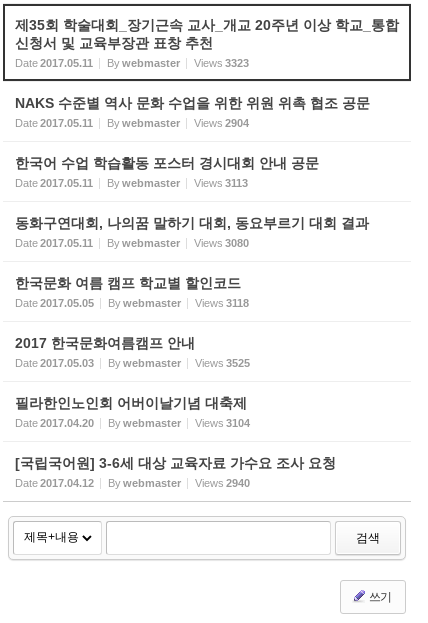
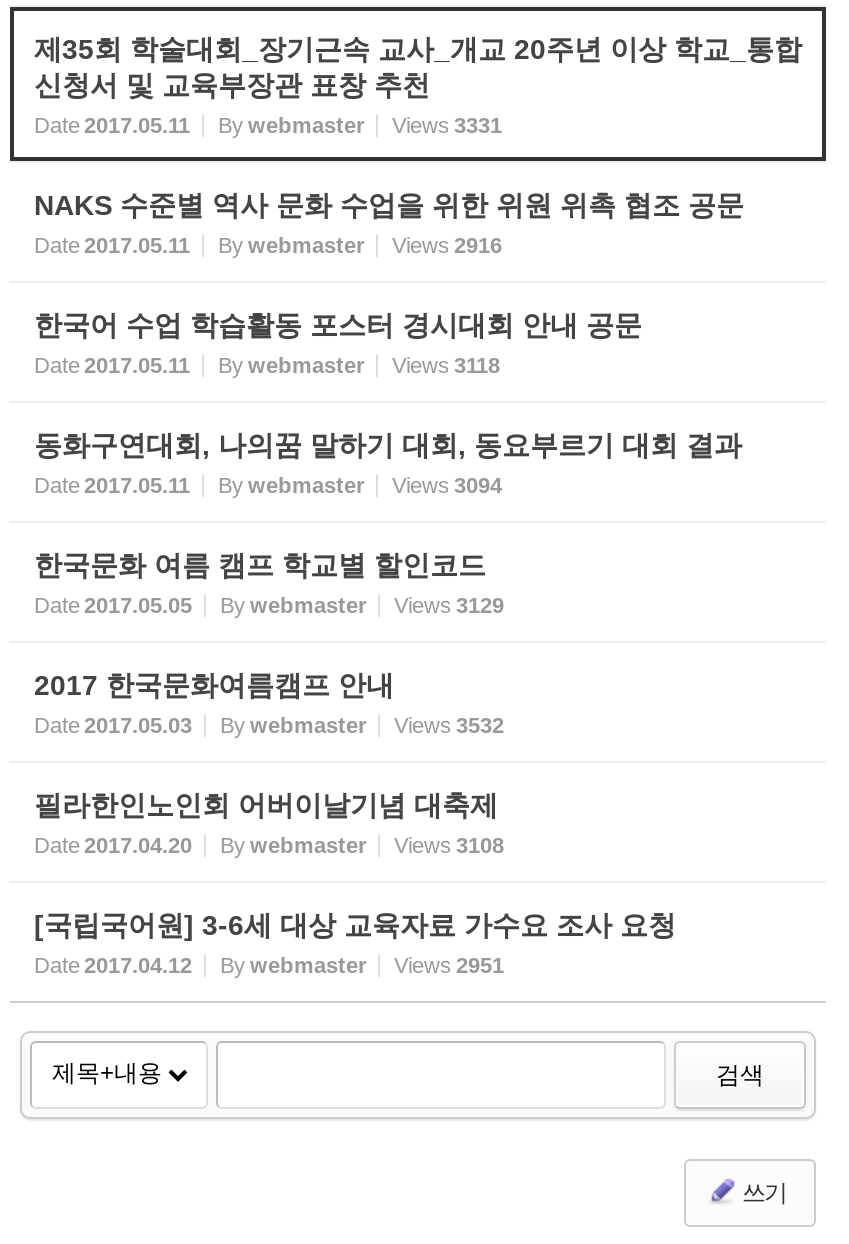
- Date 2017.05.11 By webmaster Views 3323
+ Date 2017.05.11 By webmaster Views 3331

- Date 2017.05.11 By webmaster Views 2904
+ Date 2017.05.11 By webmaster Views 2916

- Date 2017.05.11 By webmaster Views 3113
+ Date 2017.05.11 By webmaster Views 3118

- Date 2017.05.11 By webmaster Views 3080
+ Date 2017.05.11 By webmaster Views 3094

- Date 2017.05.05 By webmaster Views 3118
+ Date 2017.05.05 By webmaster Views 3129

- Date 2017.05.03 By webmaster Views 3525
+ Date 2017.05.03 By webmaster Views 3532

- Date 2017.04.20 By webmaster Views 3104
+ Date 2017.04.20 By webmaster Views 3108

- Date 2017.04.12 By webmaster Views 2940
+ Date 2017.04.12 By webmaster Views 2951
